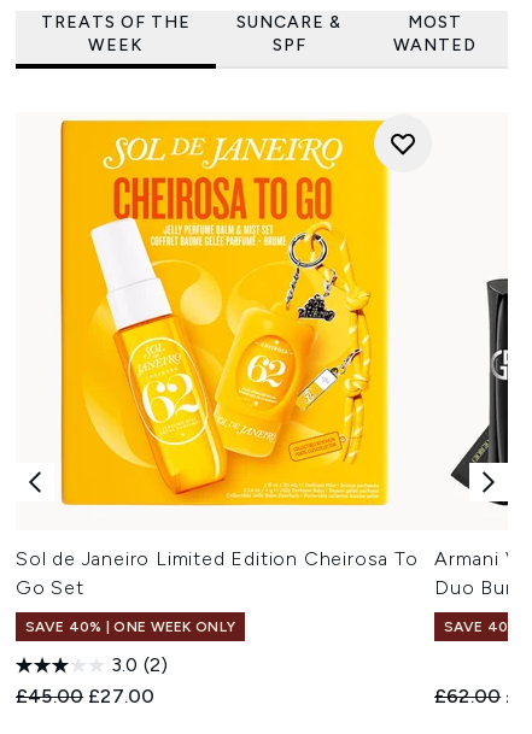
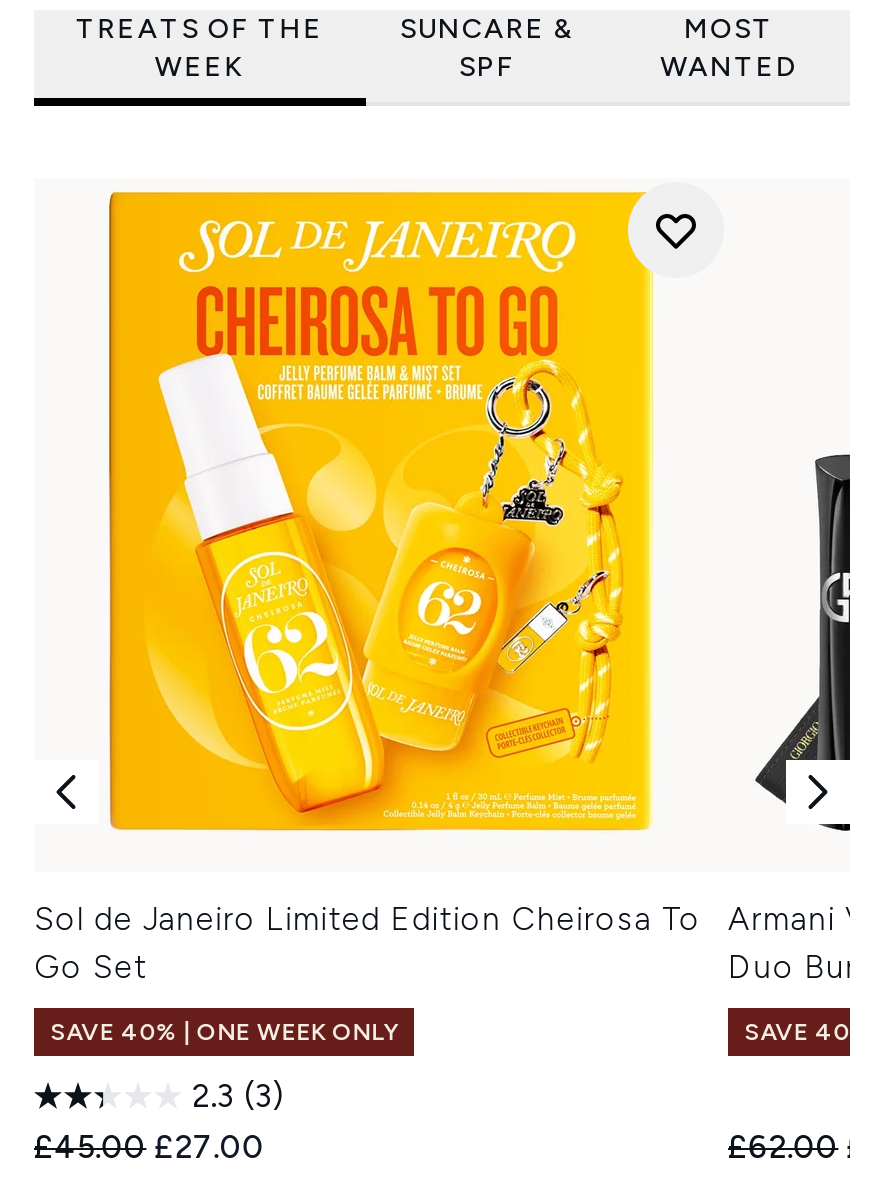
- 3.0 (2)
+ 2.3 (3)
